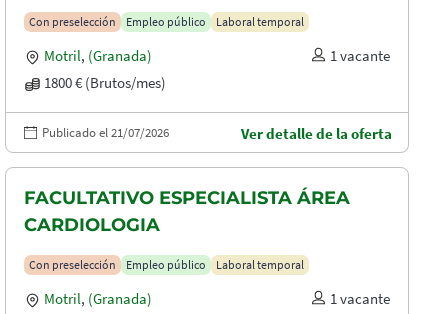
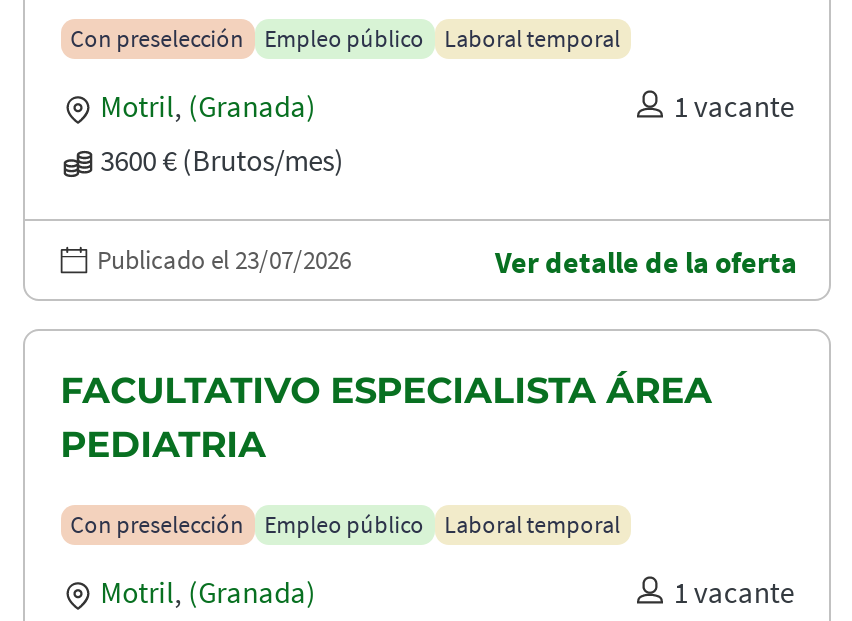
- 1800 € (Brutos/mes)
+ 3600 € (Brutos/mes)

- Publicado el 21/07/2026
+ Publicado el 23/07/2026

- CARDIOLOGIA
+ PEDIATRIA
